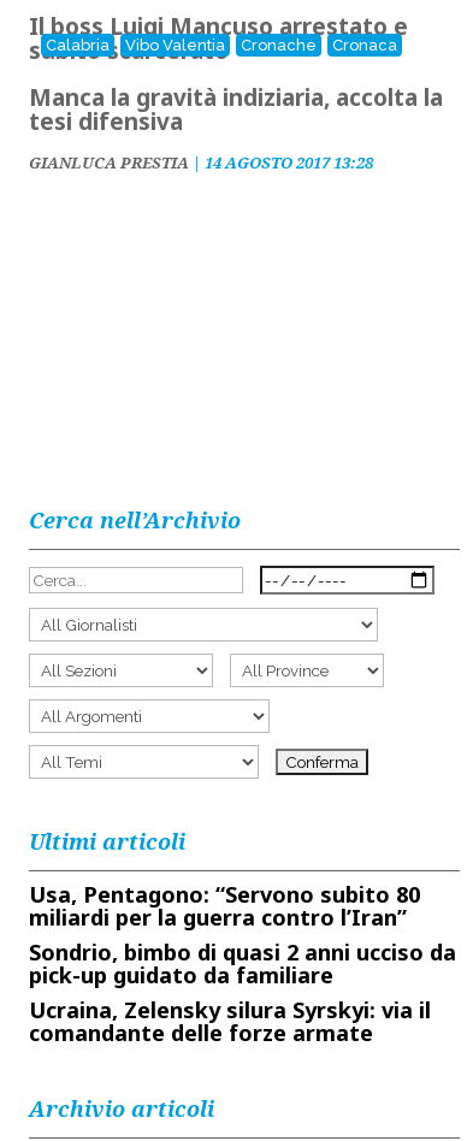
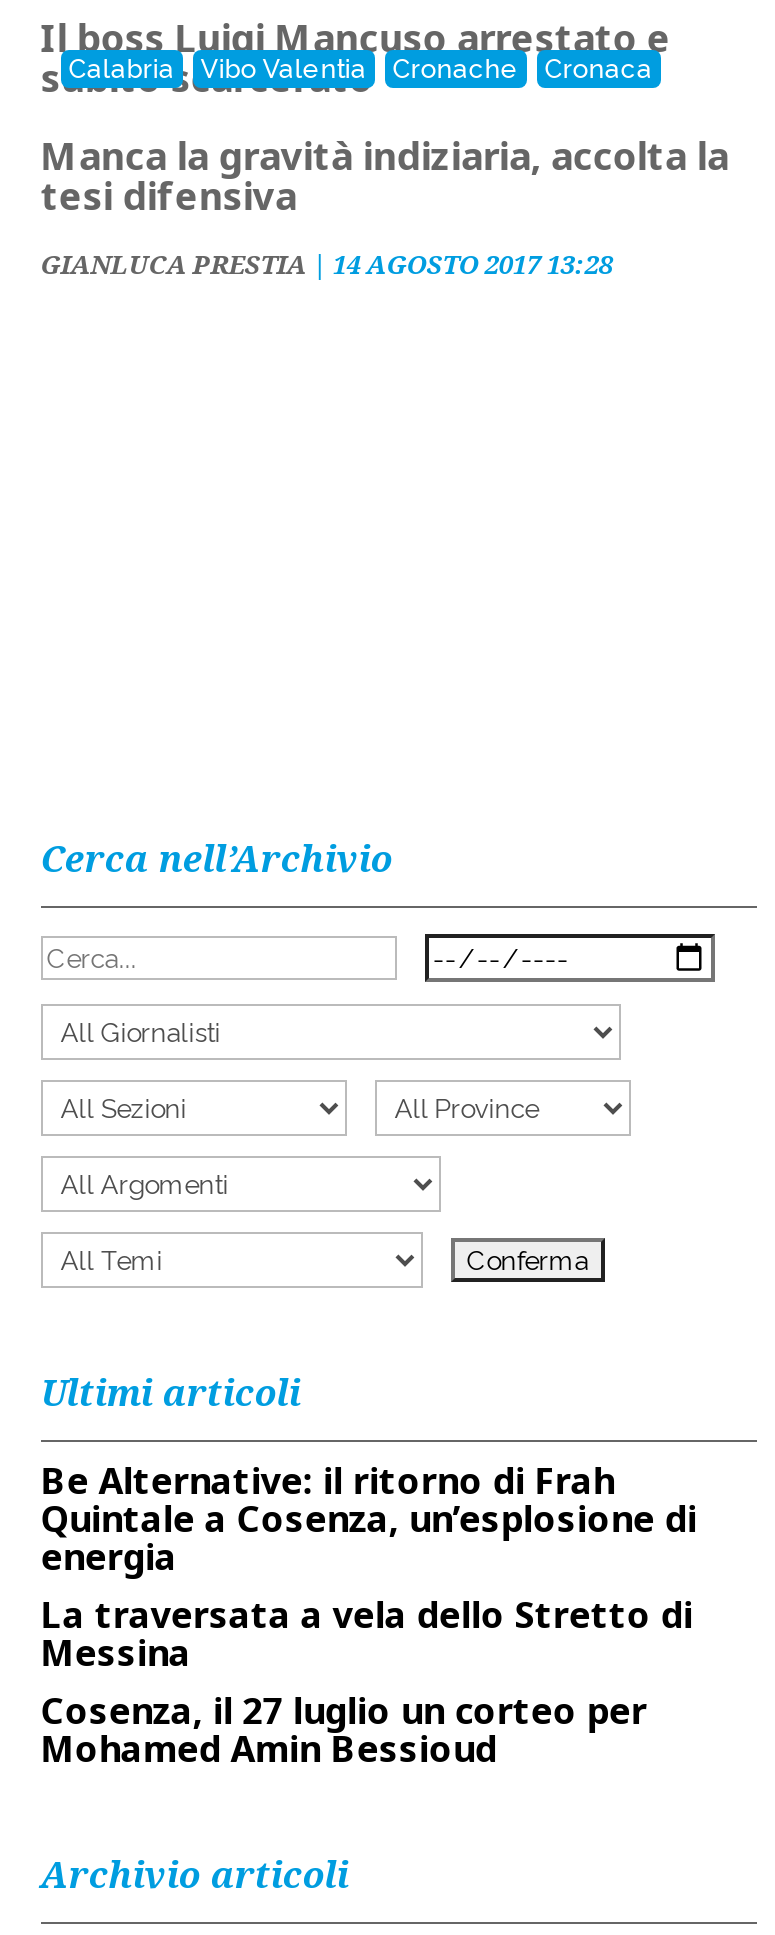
- Usa, Pentagono: “Servono subito 80
- miliardi per la guerra contro l’Iran”
- Sondrio, bimbo di quasi 2 anni ucciso da
- pick-up guidato da familiare
- Ucraina, Zelensky silura Syrskyi: via il
- comandante delle forze armate
+ Be Alternative: il ritorno di Frah
+ Quintale a Cosenza, un’esplosione di
+ energia
+ La traversata a vela dello Stretto di
+ Messina
+ Cosenza, il 27 luglio un corteo per
+ Mohamed Amin Bessioud
